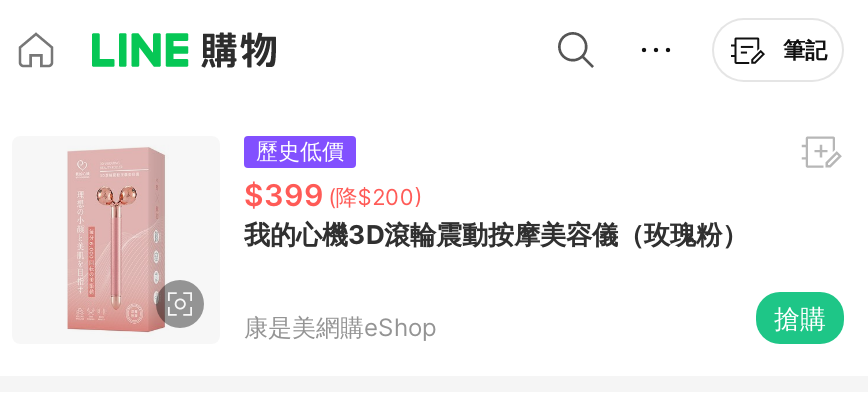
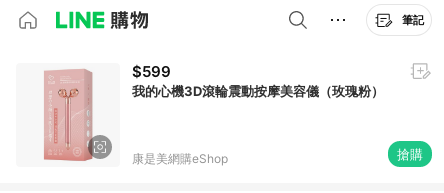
- 歷史低價
- $399 (降$200)
+ $599

moved up: 我的心機3D滾輪震動按摩美容儀（玫瑰粉）
